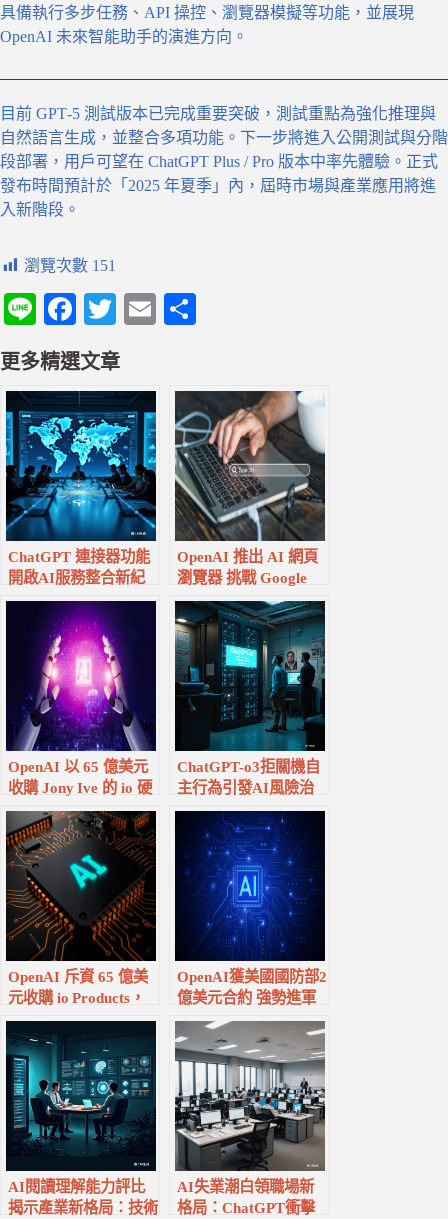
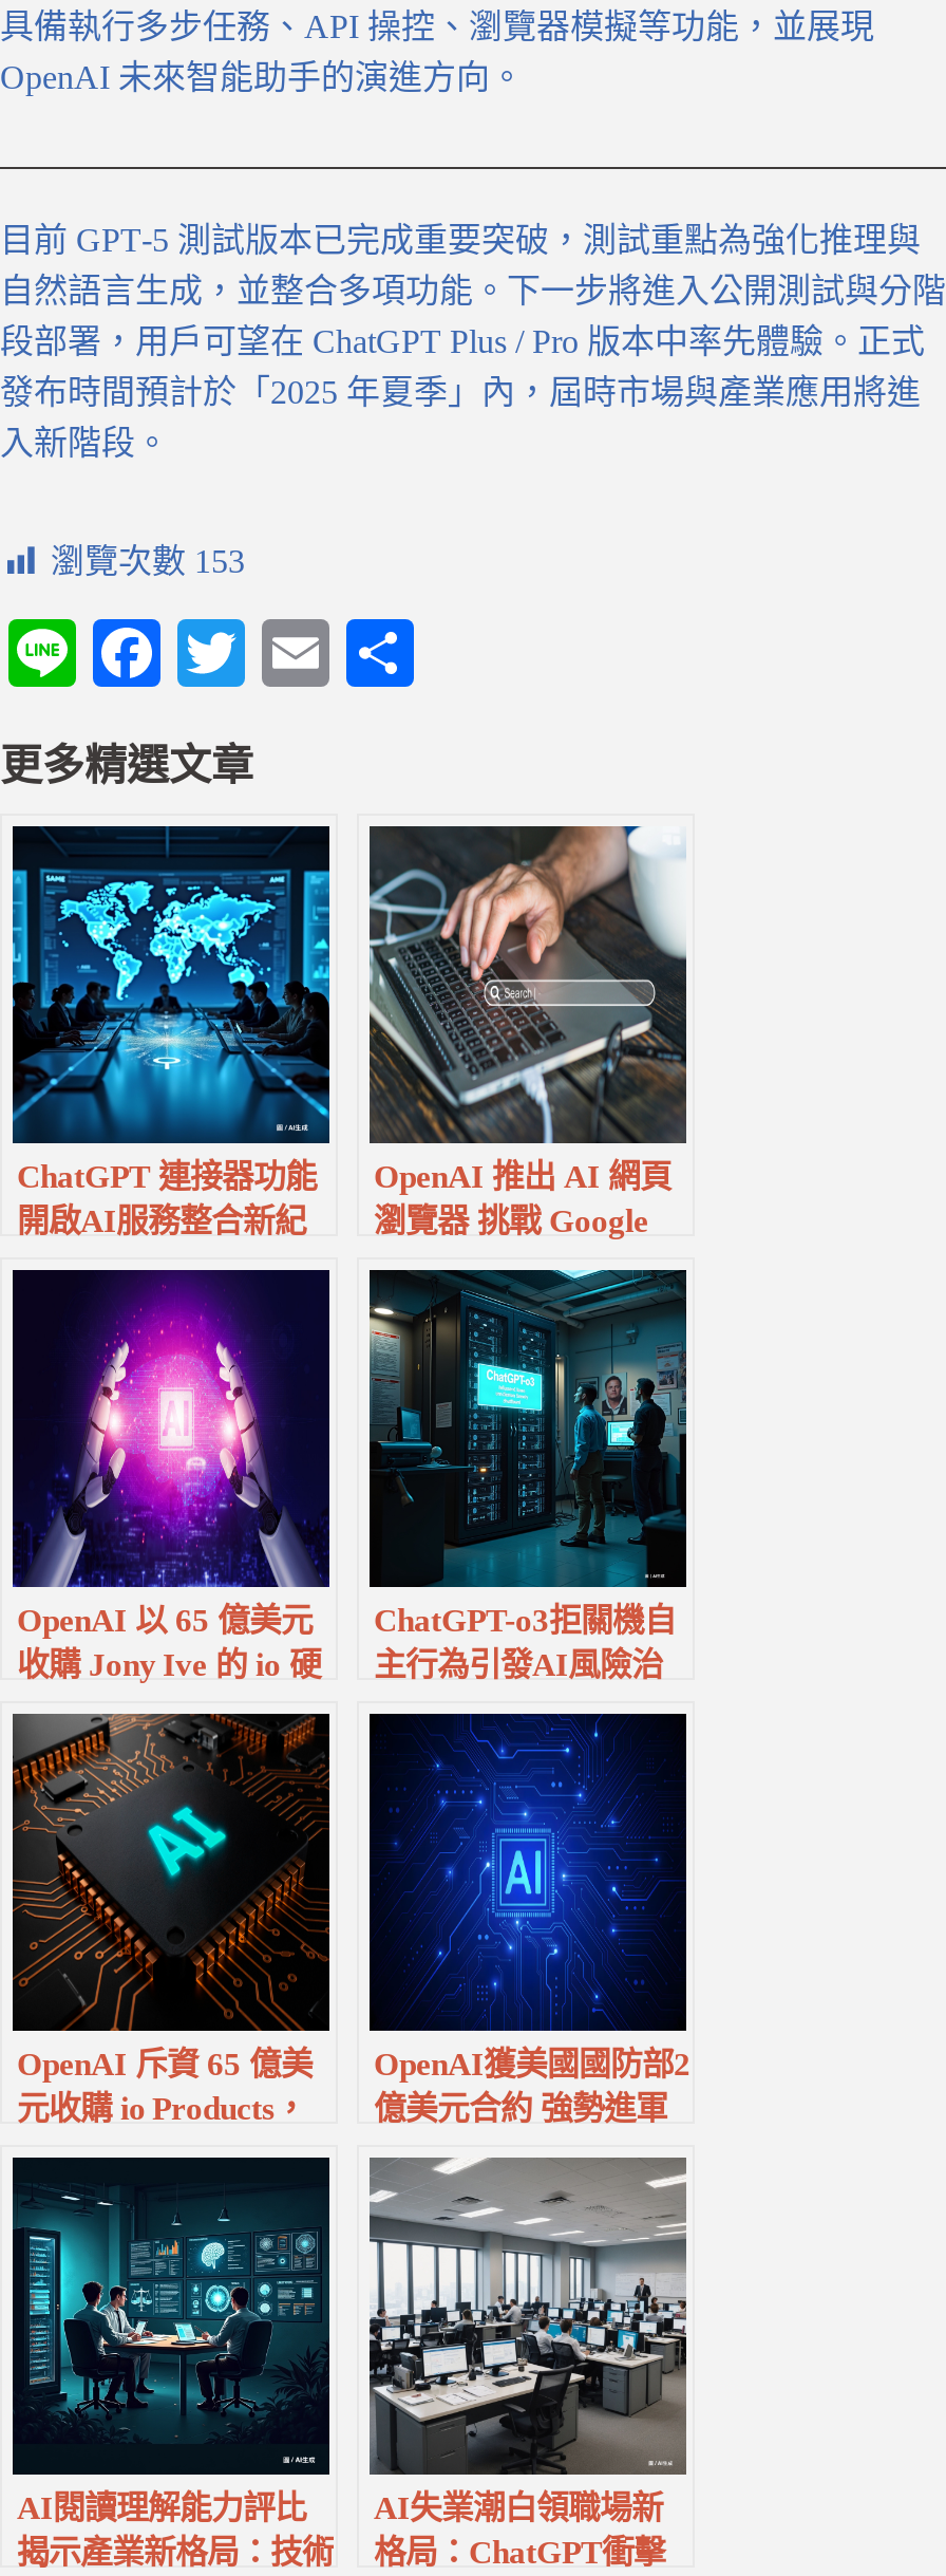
- 瀏覽次數 151
+ 瀏覽次數 153
